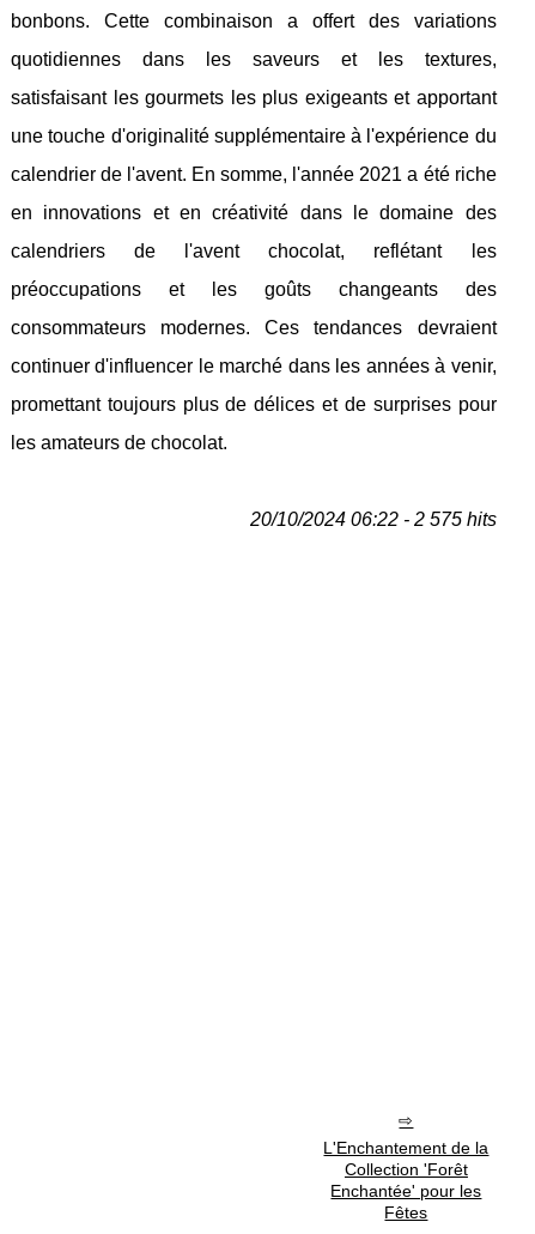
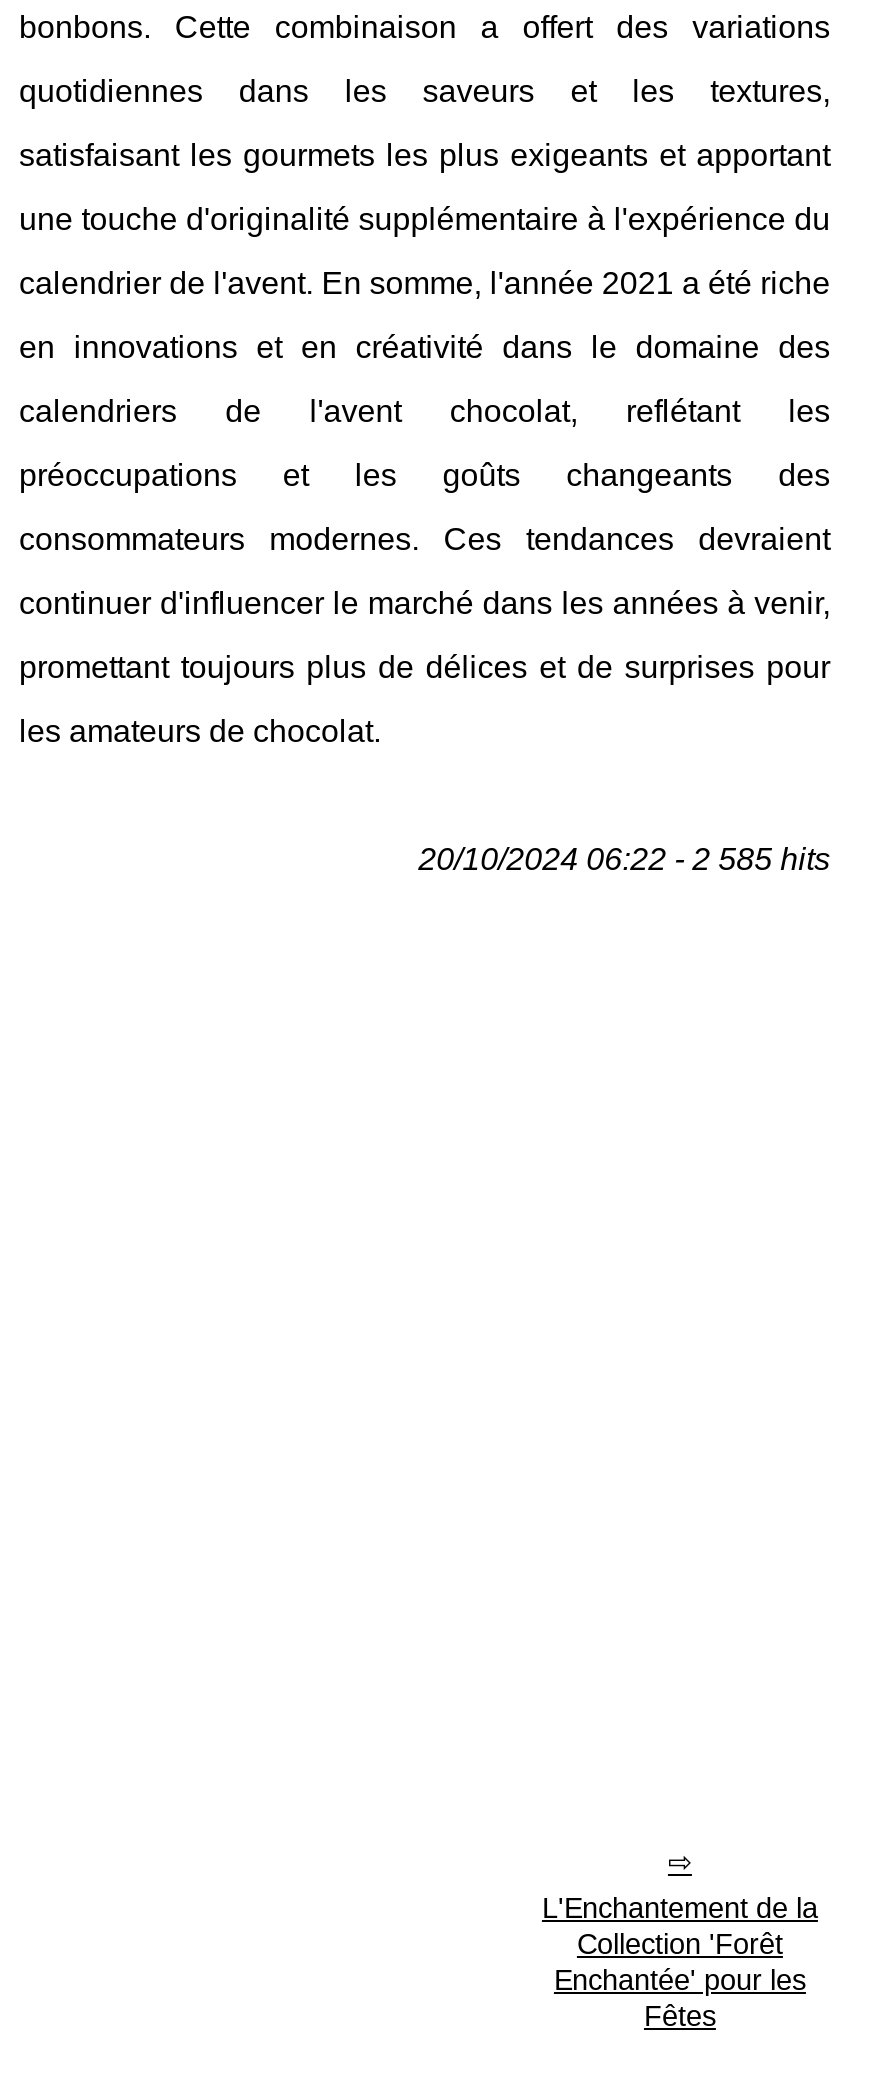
- 20/10/2024 06:22 - 2 575 hits
+ 20/10/2024 06:22 - 2 585 hits
